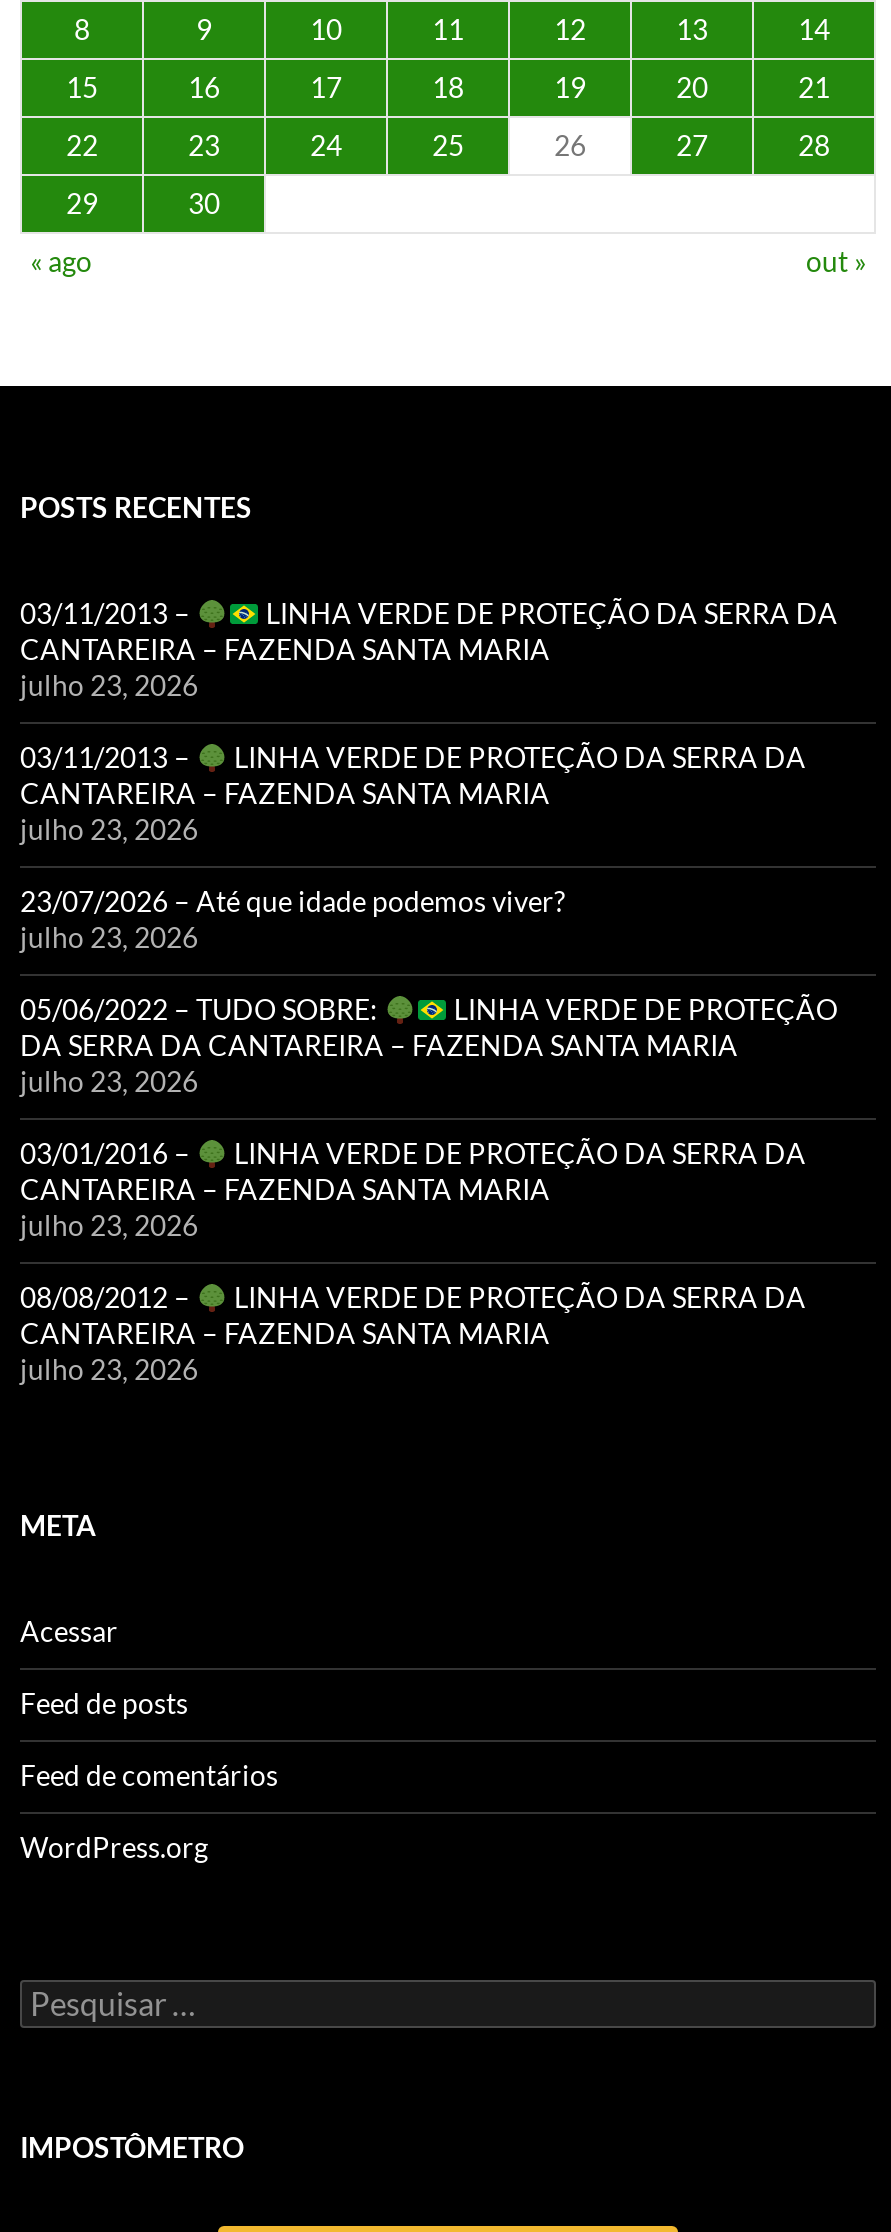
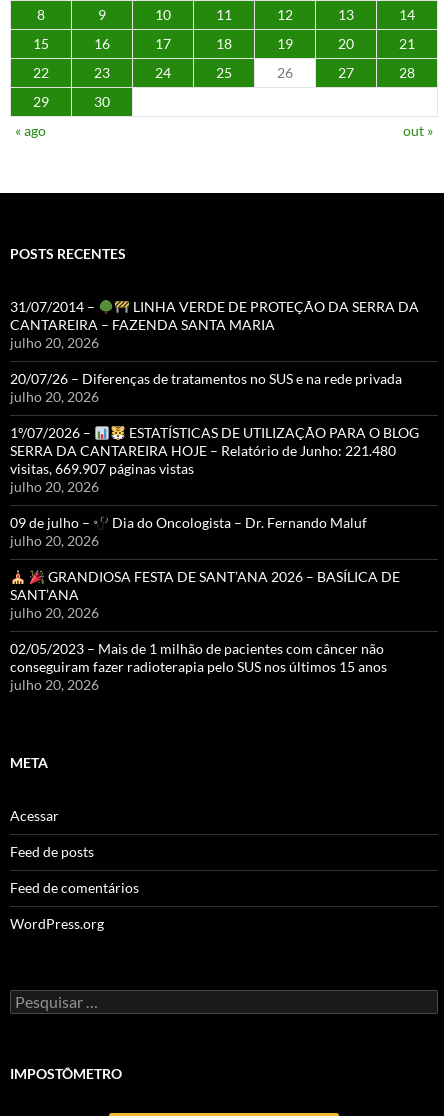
- 03/11/2013 – LINHA VERDE DE PROTEÇÃO DA SERRA DA
+ 31/07/2014 – LINHA VERDE DE PROTEÇÃO DA SERRA DA

- julho 23, 2026
+ julho 20, 2026

- 03/11/2013 –
- LINHA VERDE DE PROTEÇÃO DA SERRA DA
- CANTAREIRA – FAZENDA SANTA MARIA
- julho 23, 2026
+ 20/07/26 – Diferenças de tratamentos no SUS e na rede privada
+ julho 20, 2026

- 23/07/2026 – Até que idade podemos viver?
- julho 23, 2026
+ 1º/07/2026 –
+ ESTATÍSTICAS DE UTILIZAÇÃO PARA O BLOG
+ SERRA DA CANTAREIRA HOJE – Relatório de Junho: 221.480
+ visitas, 669.907 páginas vistas
+ julho 20, 2026

- 05/06/2022 – TUDO SOBRE:
- LINHA VERDE DE PROTEÇÃO
- DA SERRA DA CANTAREIRA – FAZENDA SANTA MARIA
- julho 23, 2026
+ 09 de julho –
+ Dia do Oncologista – Dr. Fernando Maluf
+ julho 20, 2026

- 03/01/2016 –
- LINHA VERDE DE PROTEÇÃO DA SERRA DA
- CANTAREIRA – FAZENDA SANTA MARIA
- julho 23, 2026
+ GRANDIOSA FESTA DE SANT’ANA 2026 – BASÍLICA DE
+ SANT’ANA
+ julho 20, 2026

- 08/08/2012 –
- LINHA VERDE DE PROTEÇÃO DA SERRA DA
- CANTAREIRA – FAZENDA SANTA MARIA
- julho 23, 2026
+ 02/05/2023 – Mais de 1 milhão de pacientes com câncer não
+ conseguiram fazer radioterapia pelo SUS nos últimos 15 anos
+ julho 20, 2026
